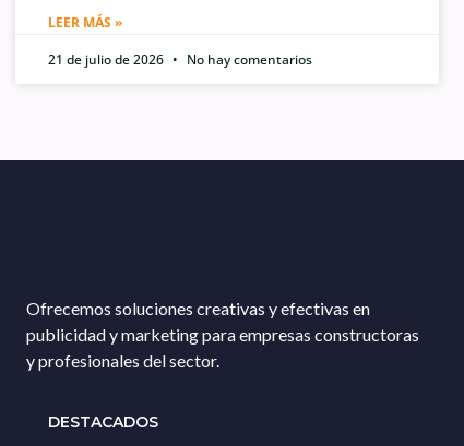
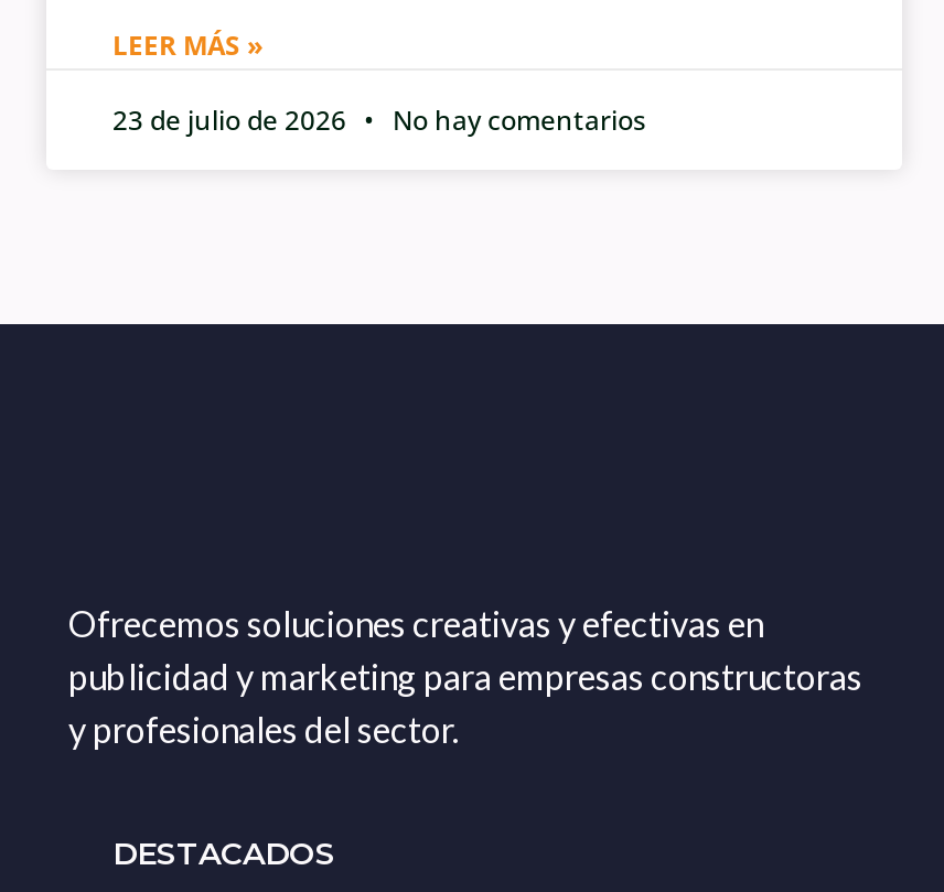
- 21 de julio de 2026 No hay comentarios
+ 23 de julio de 2026 No hay comentarios
